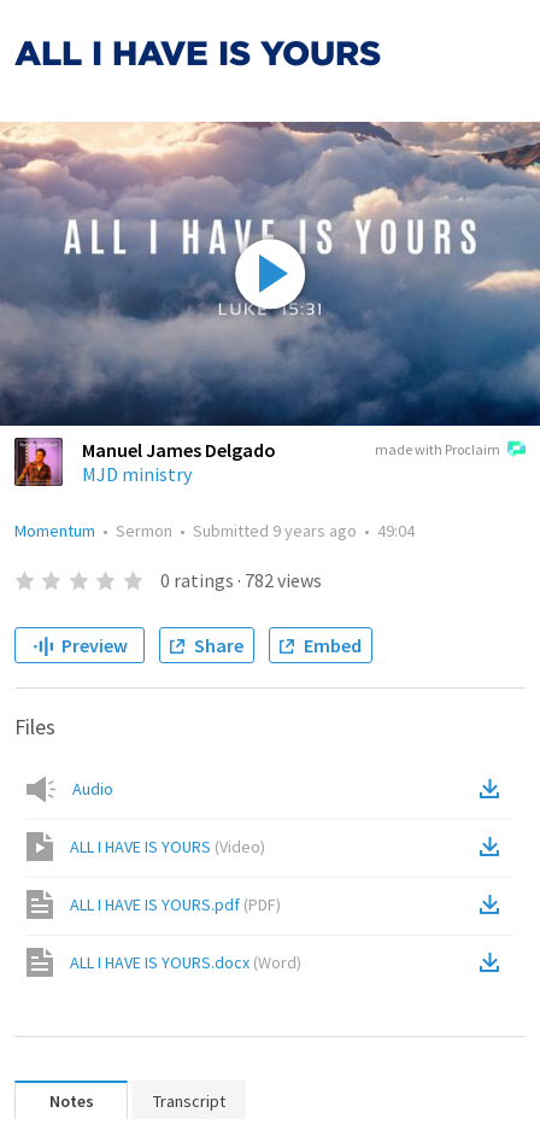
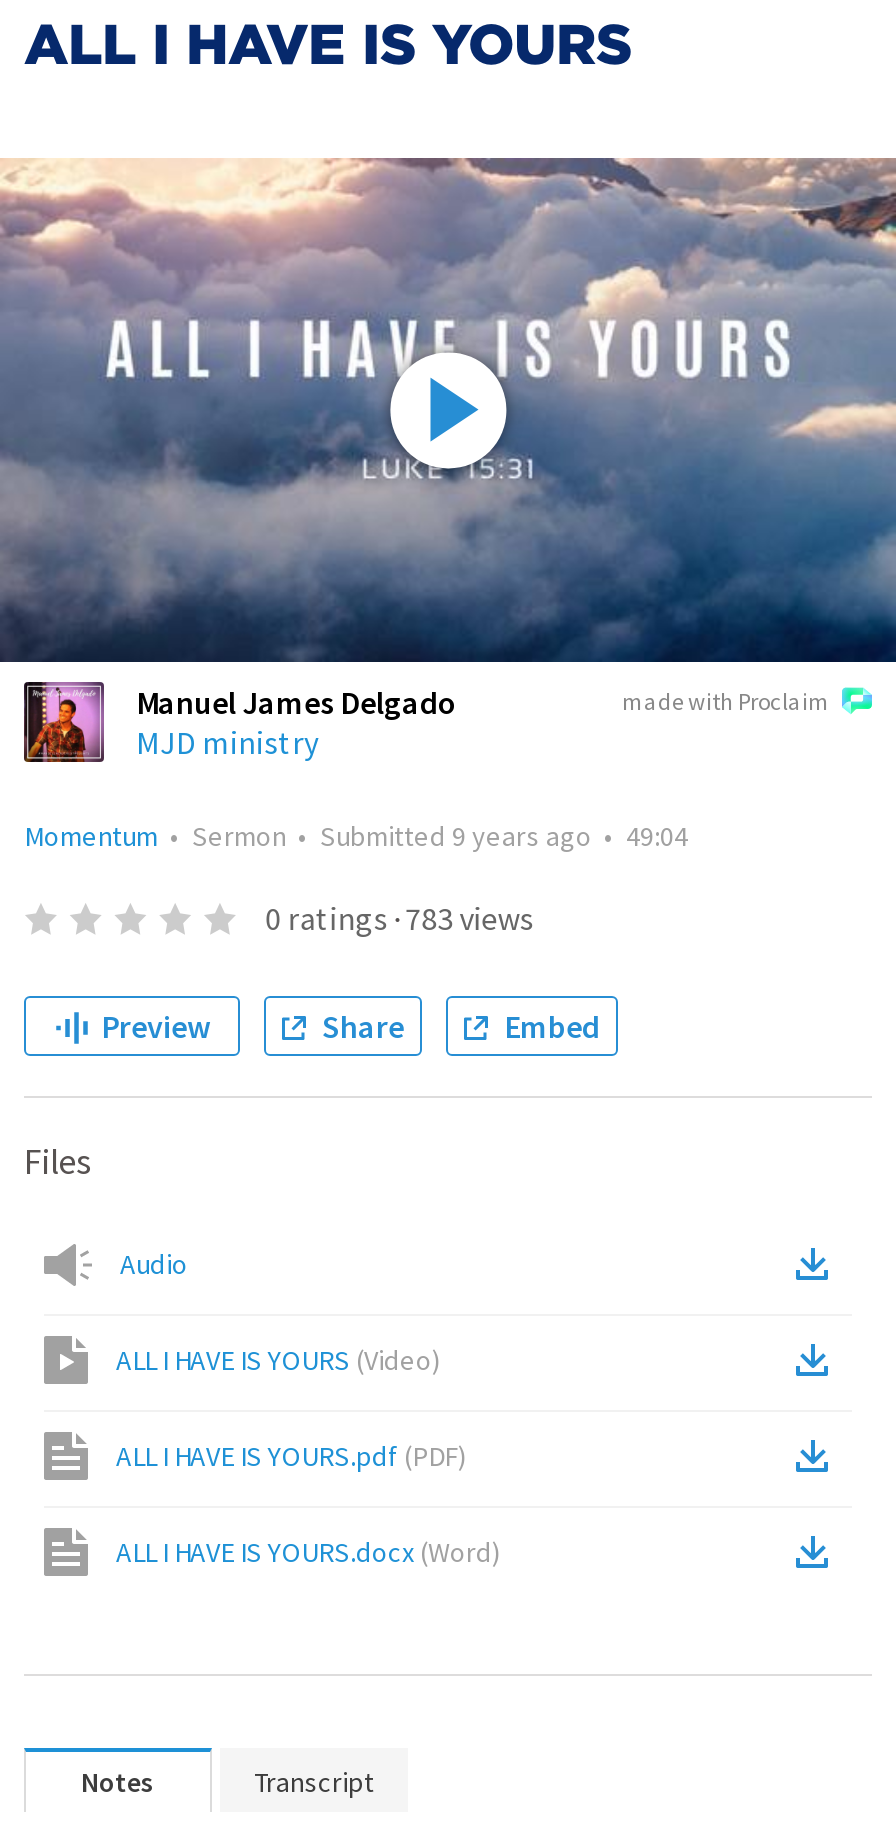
- 0 ratings · 782 views
+ 0 ratings · 783 views
